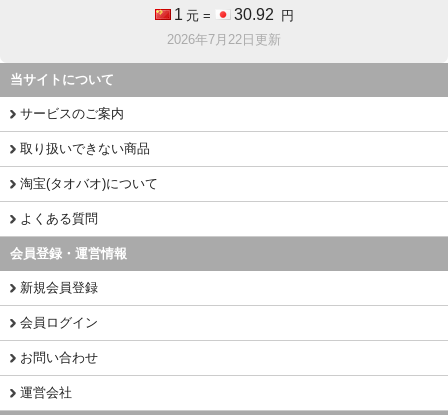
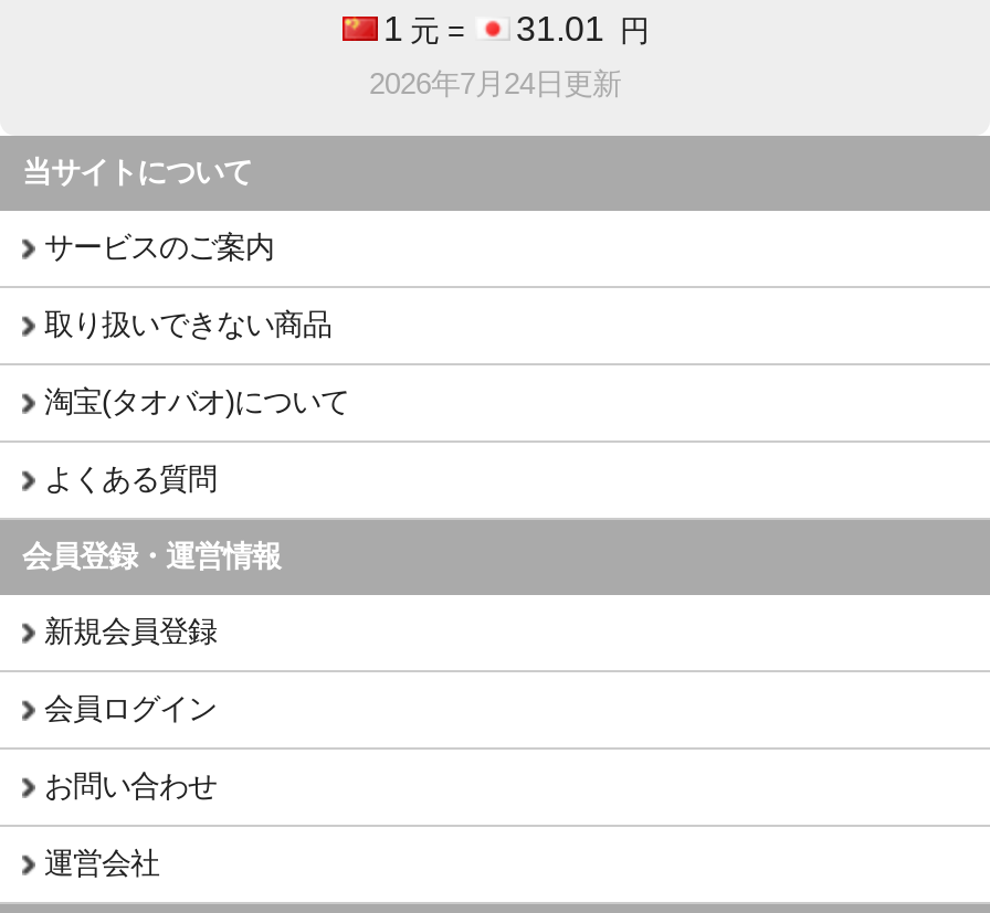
- 1 元 = 30.92 円
+ 1 元 = 31.01 円

- 2026年7月22日更新
+ 2026年7月24日更新
